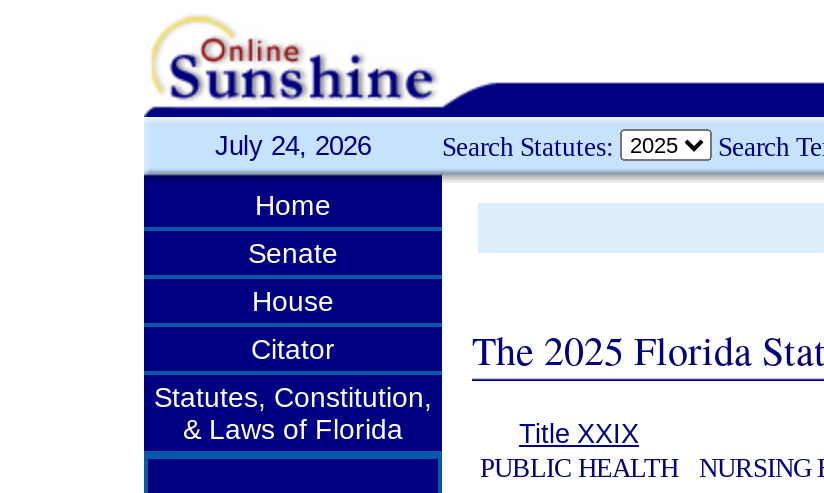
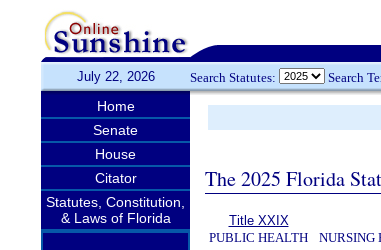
- July 24, 2026
+ July 22, 2026
